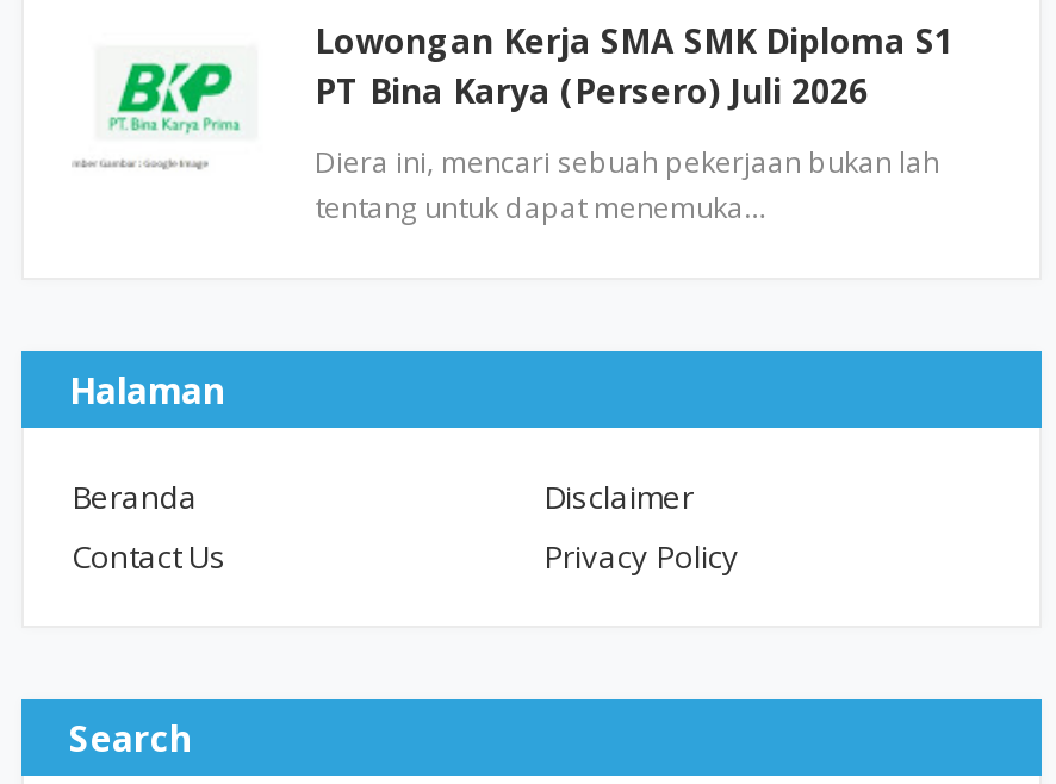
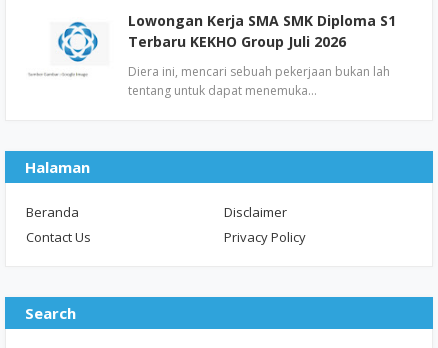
- [image]
- PT Bina Karya (Persero) Juli 2026
+ [image]
+ Terbaru KEKHO Group Juli 2026
